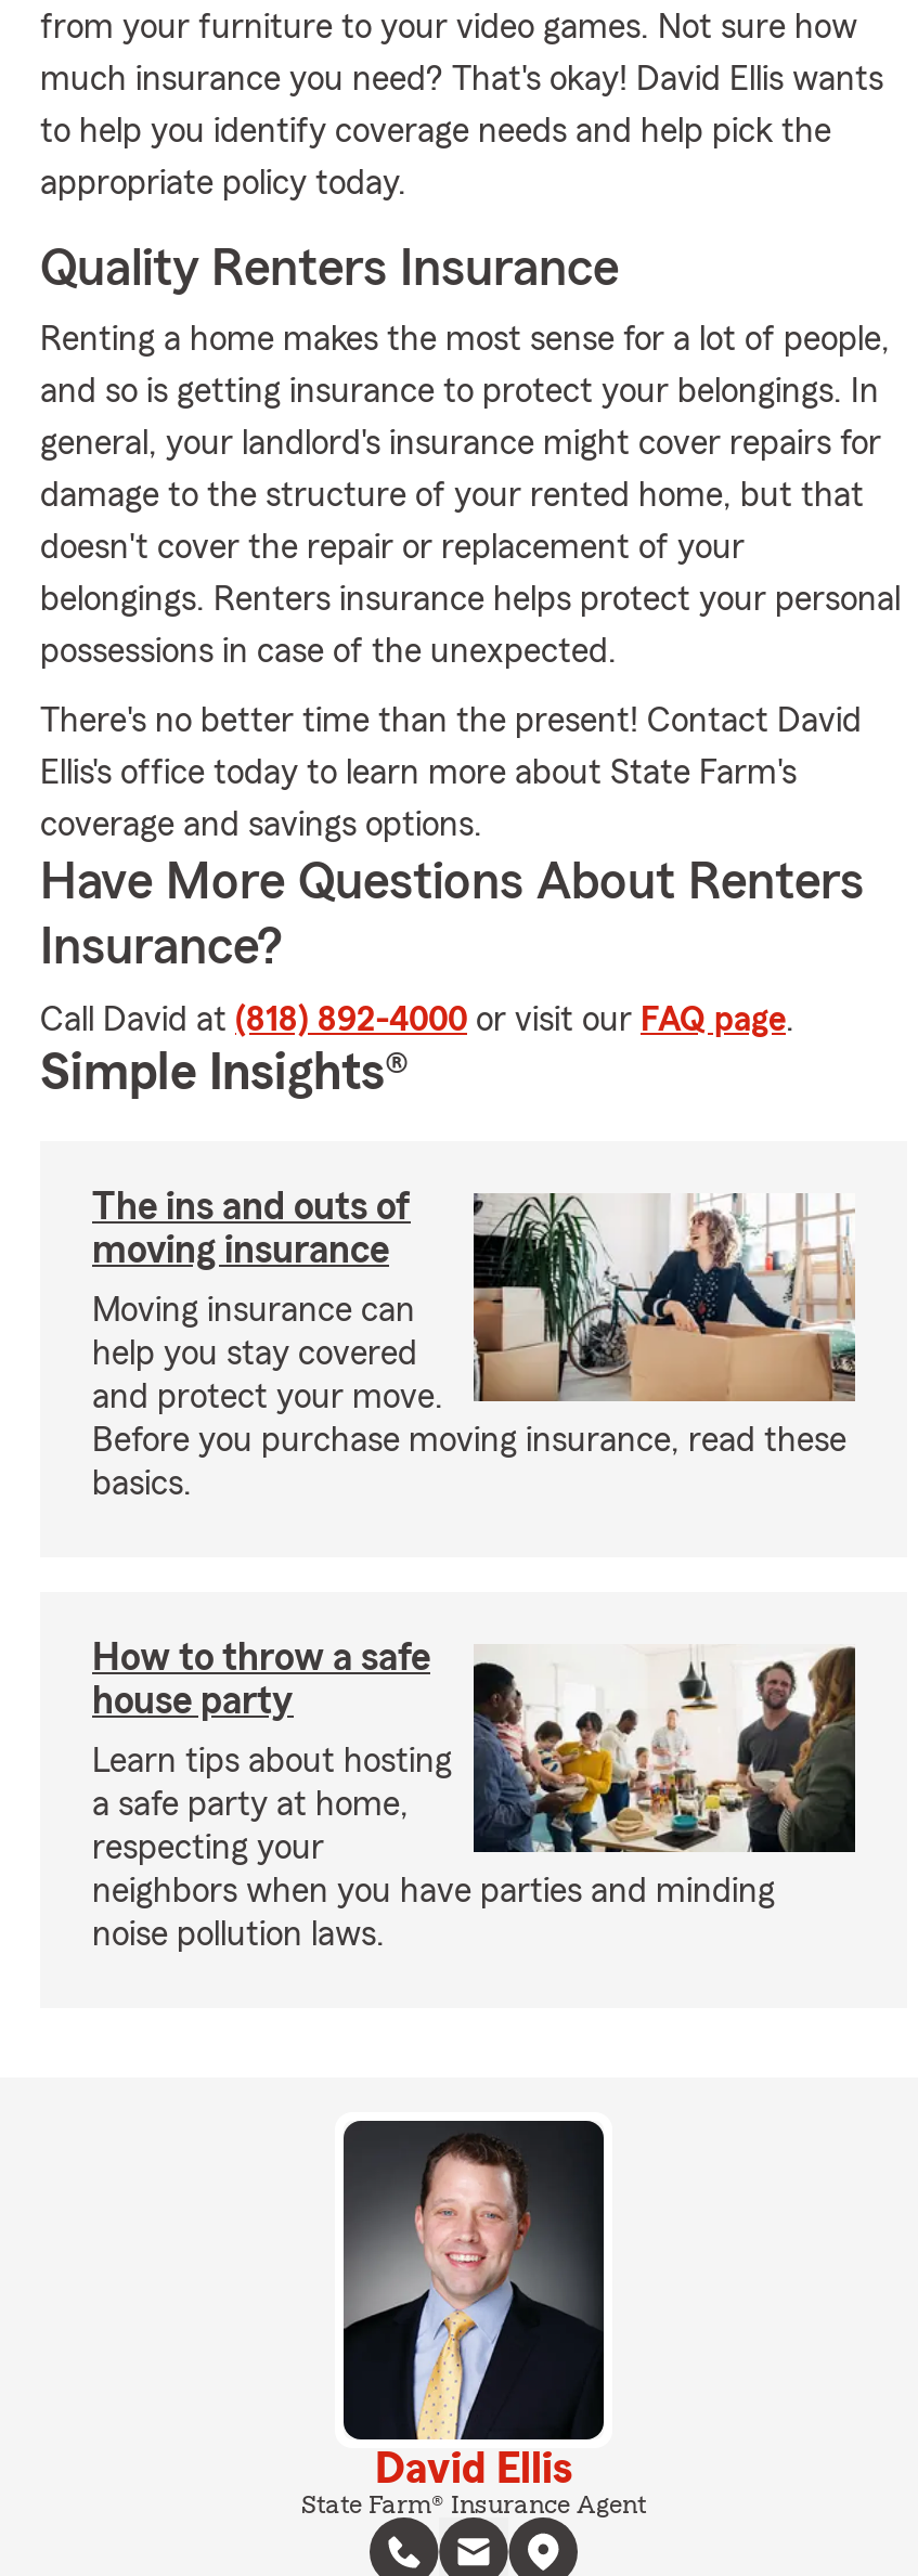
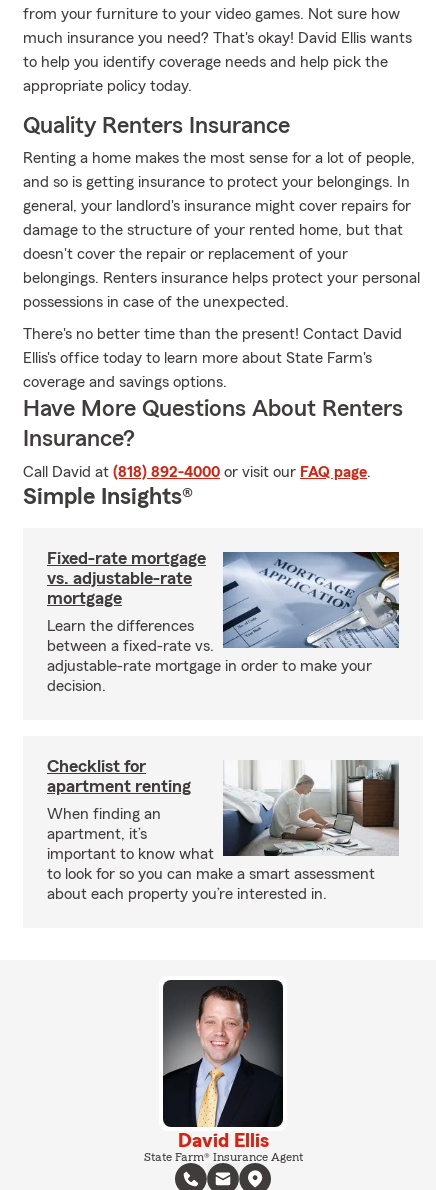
- The ins and outs of
- moving insurance
+ Fixed-rate mortgage
+ vs. adjustable-rate
+ mortgage

- [image]
- Moving insurance can
- help you stay covered
- and protect your move.
- Before you purchase moving insurance, read these
- basics.
+ [image]
+ Learn the differences
+ between a fixed-rate vs.
+ adjustable-rate mortgage in order to make your
+ decision.

- How to throw a safe
- house party
+ Checklist for
+ apartment renting

- [image]
- Learn tips about hosting
- a safe party at home,
- respecting your
- neighbors when you have parties and minding
- noise pollution laws.
+ [image]
+ When finding an
+ apartment, it’s
+ important to know what
+ to look for so you can make a smart assessment
+ about each property you’re interested in.
